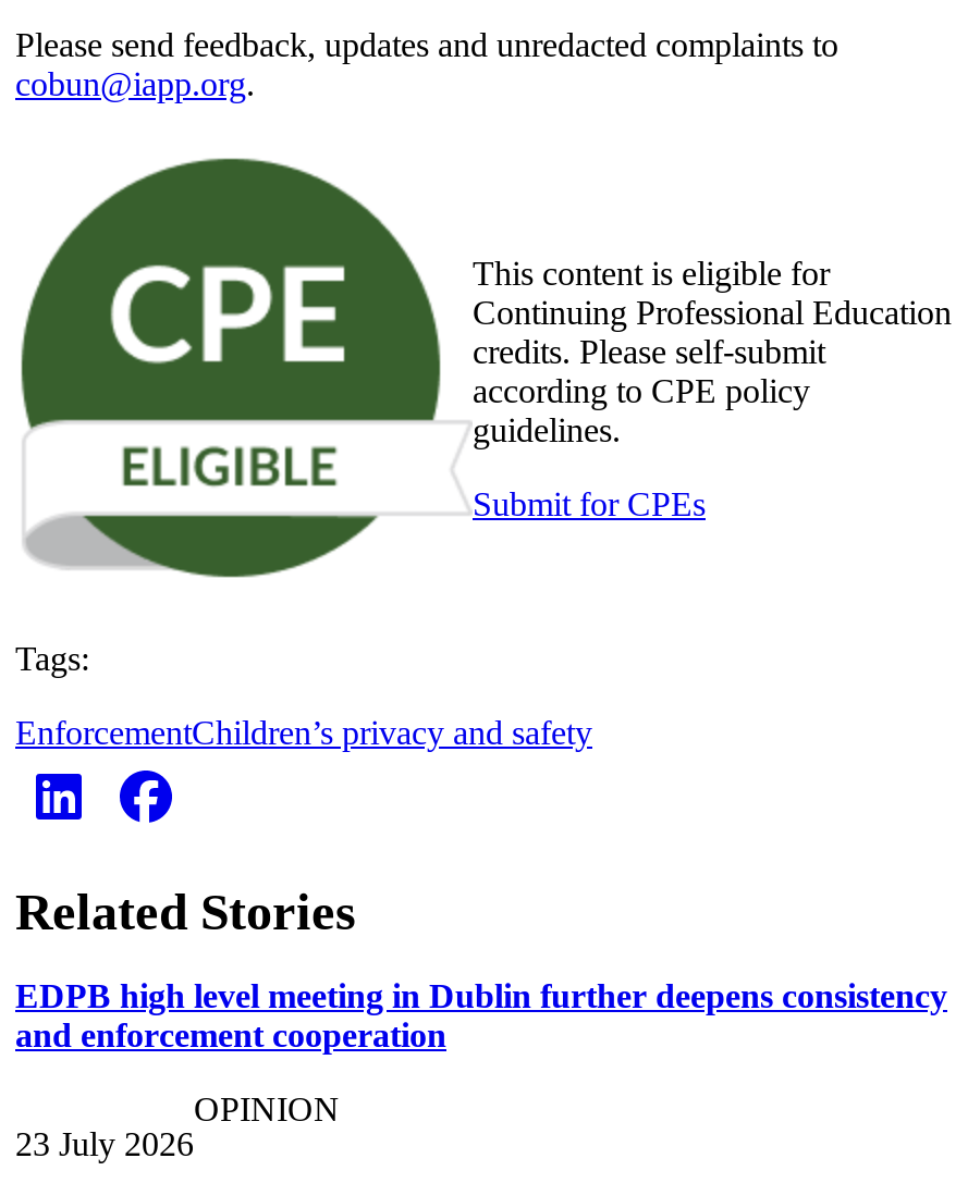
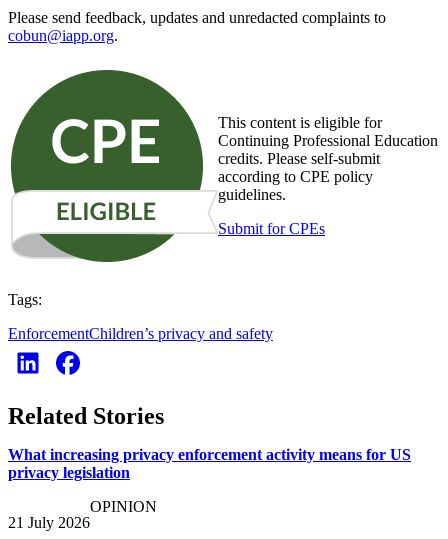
- EDPB high level meeting in Dublin further deepens consistency
- and enforcement cooperation
+ What increasing privacy enforcement activity means for US
+ privacy legislation

- 23 July 2026
+ 21 July 2026
